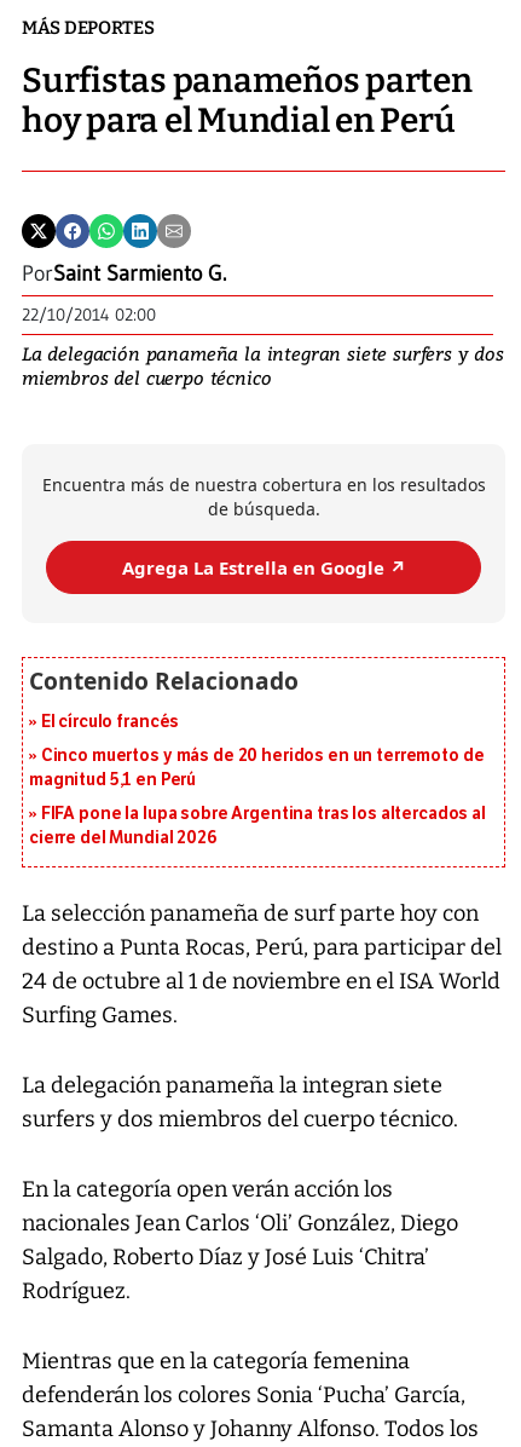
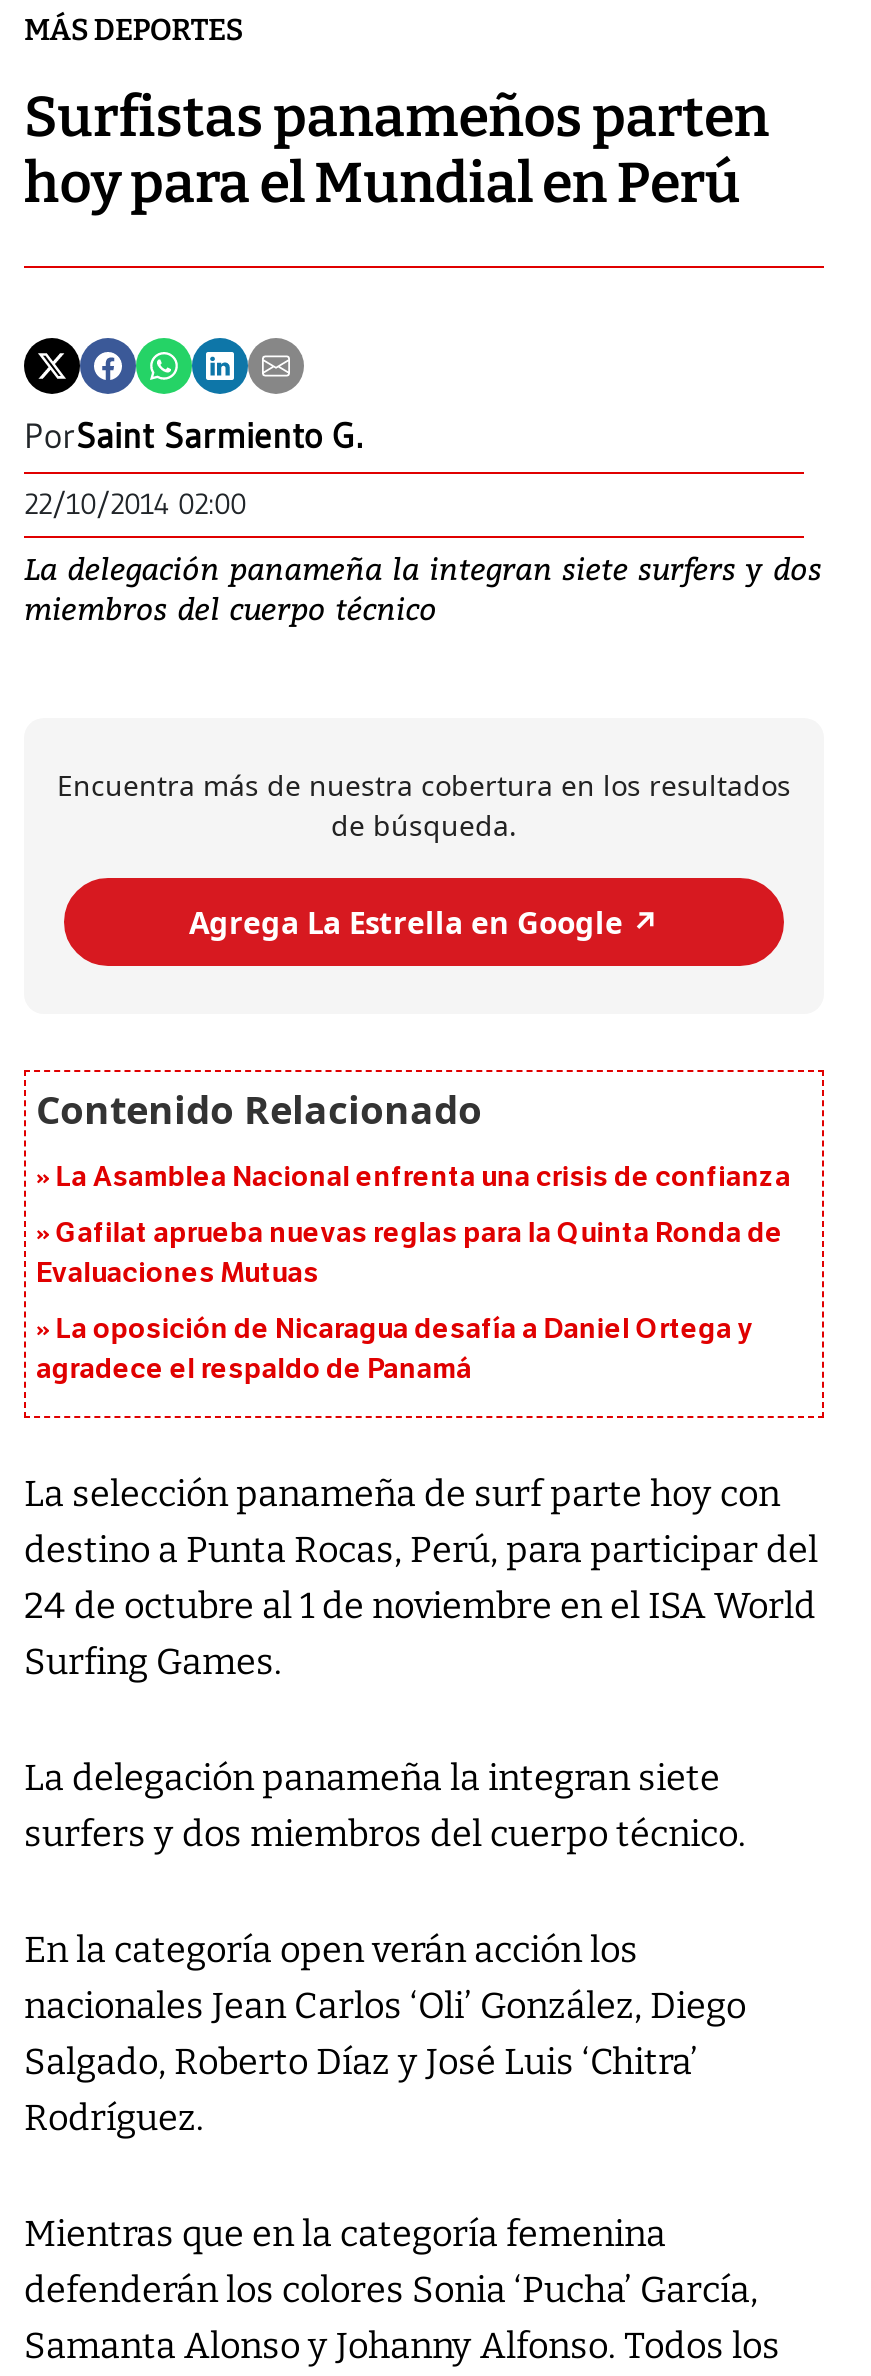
- El círculo francés
+ La Asamblea Nacional enfrenta una crisis de confianza

- Cinco muertos y más de 20 heridos en un terremoto de
- magnitud 5,1 en Perú
+ Gafilat aprueba nuevas reglas para la Quinta Ronda de
+ Evaluaciones Mutuas

- FIFA pone la lupa sobre Argentina tras los altercados al
- cierre del Mundial 2026
+ La oposición de Nicaragua desafía a Daniel Ortega y
+ agradece el respaldo de Panamá
